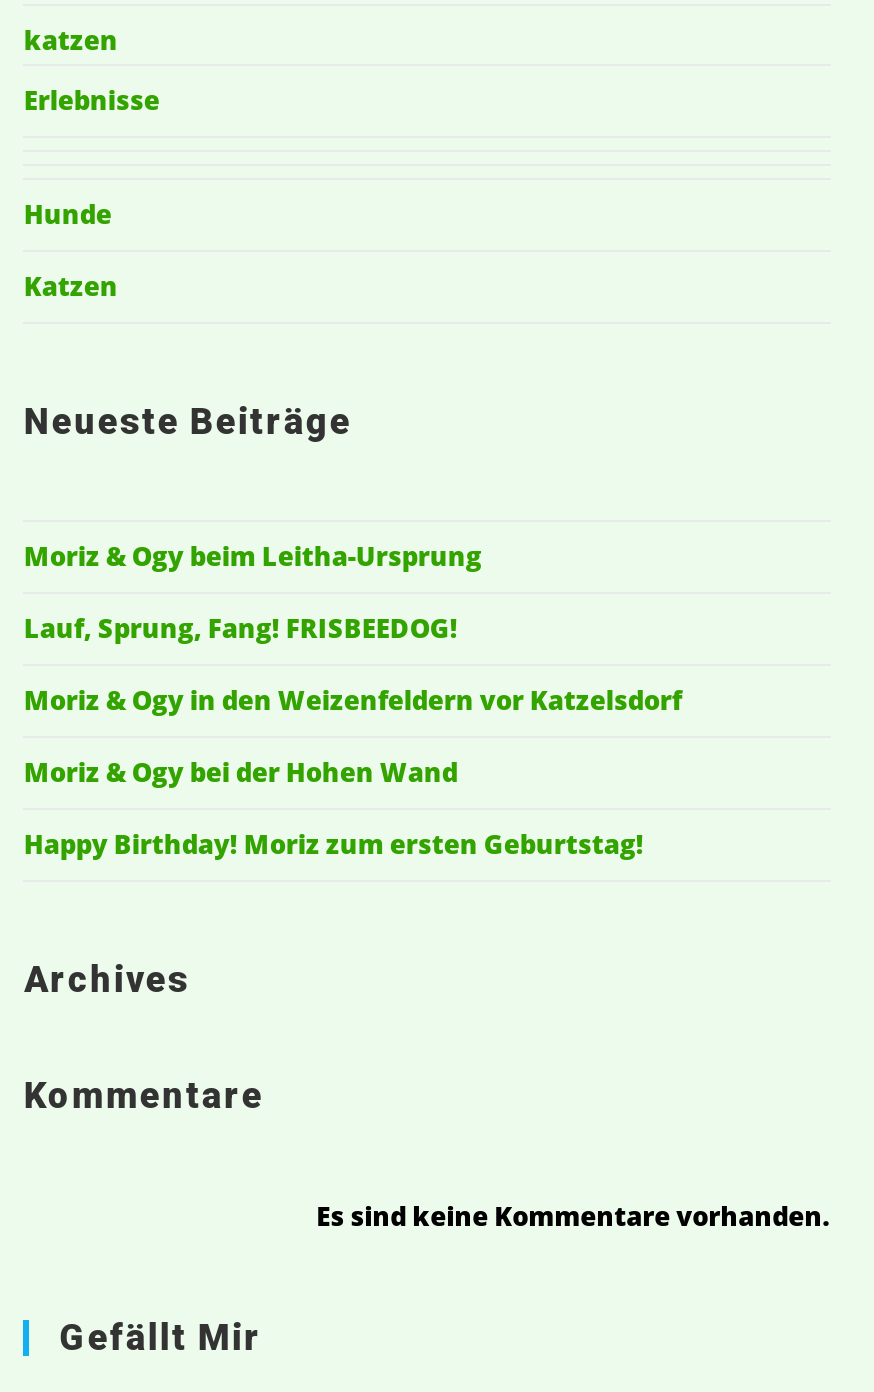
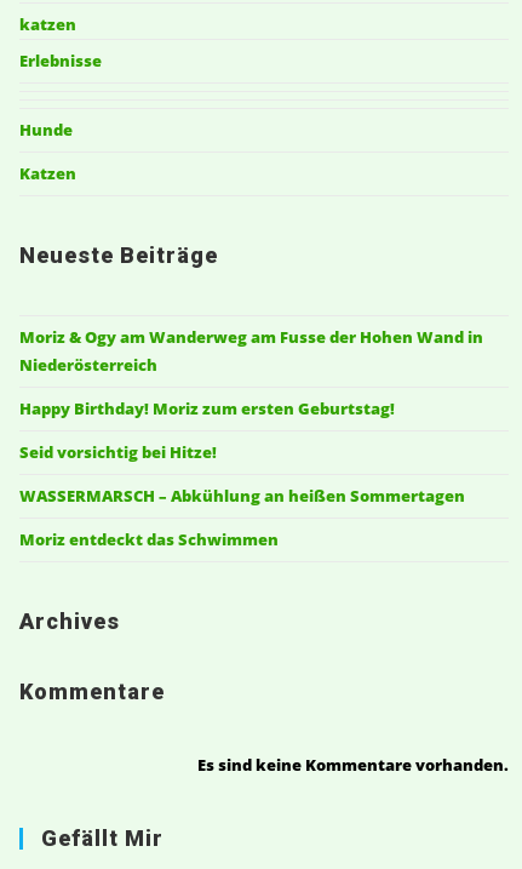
- Moriz & Ogy beim Leitha-Ursprung
- Lauf, Sprung, Fang! FRISBEEDOG!
- Moriz & Ogy in den Weizenfeldern vor Katzelsdorf
- Moriz & Ogy bei der Hohen Wand
+ Moriz & Ogy am Wanderweg am Fusse der Hohen Wand in
+ Niederösterreich

moved up: Happy Birthday! Moriz zum ersten Geburtstag!

+ Seid vorsichtig bei Hitze!
+ WASSERMARSCH – Abkühlung an heißen Sommertagen
+ Moriz entdeckt das Schwimmen
